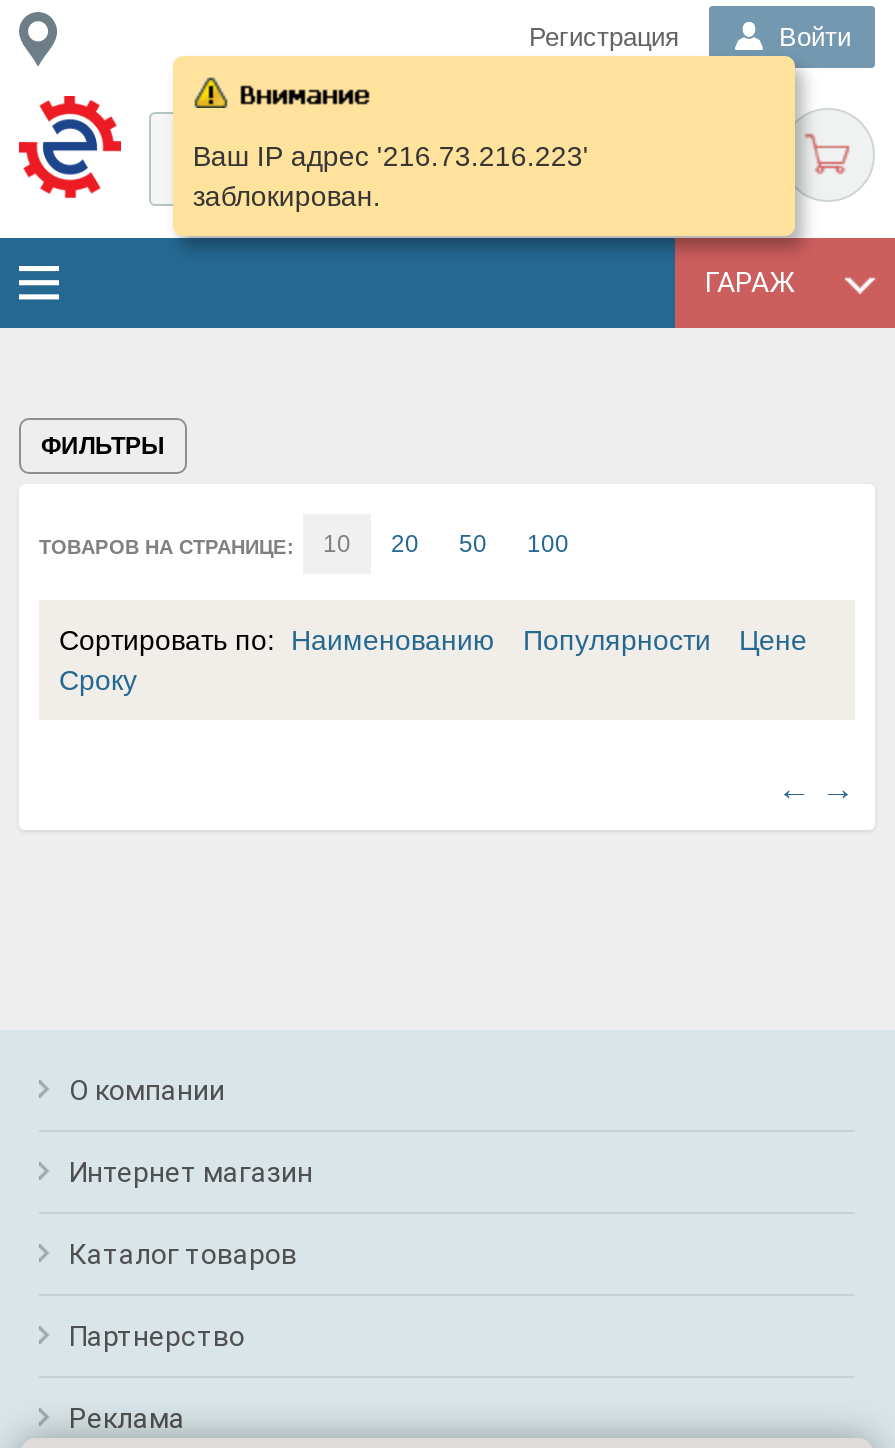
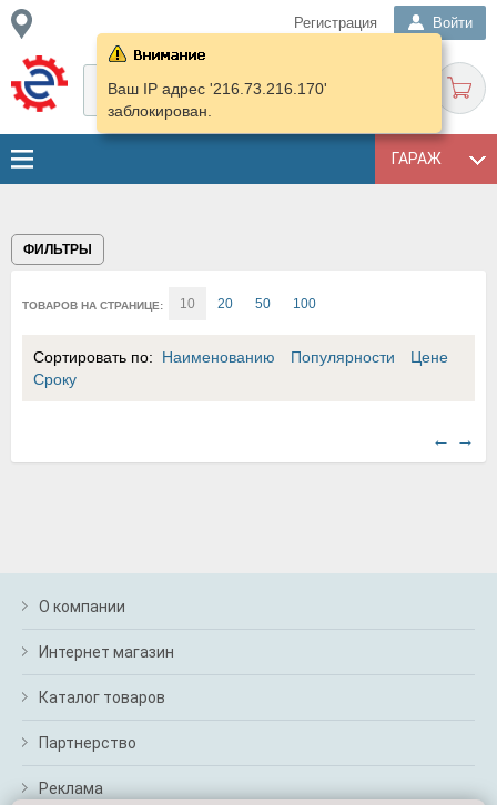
- Ваш IP адрес '216.73.216.223'
+ Ваш IP адрес '216.73.216.170'
